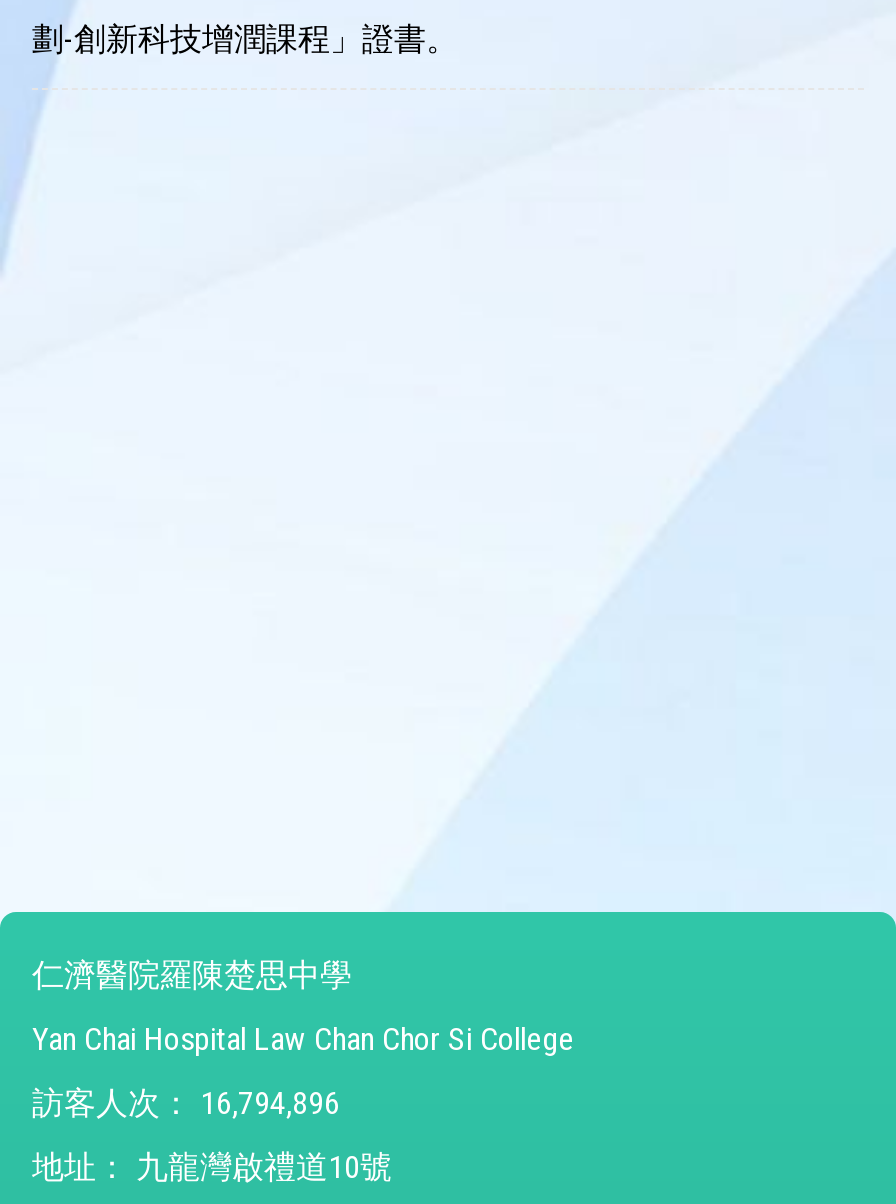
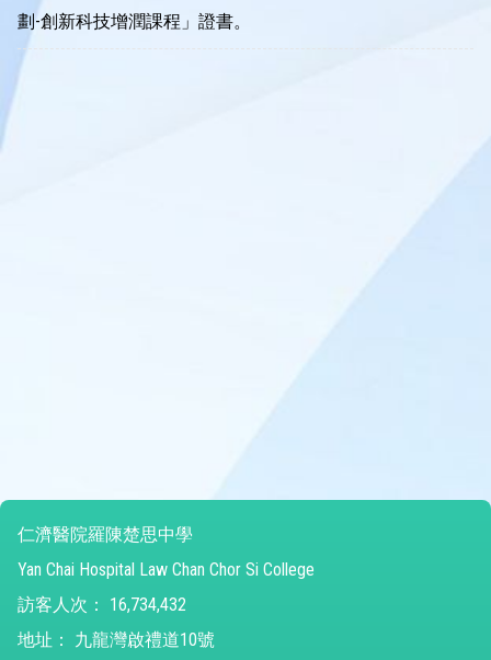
- 訪客人次： 16,794,896
+ 訪客人次： 16,734,432
